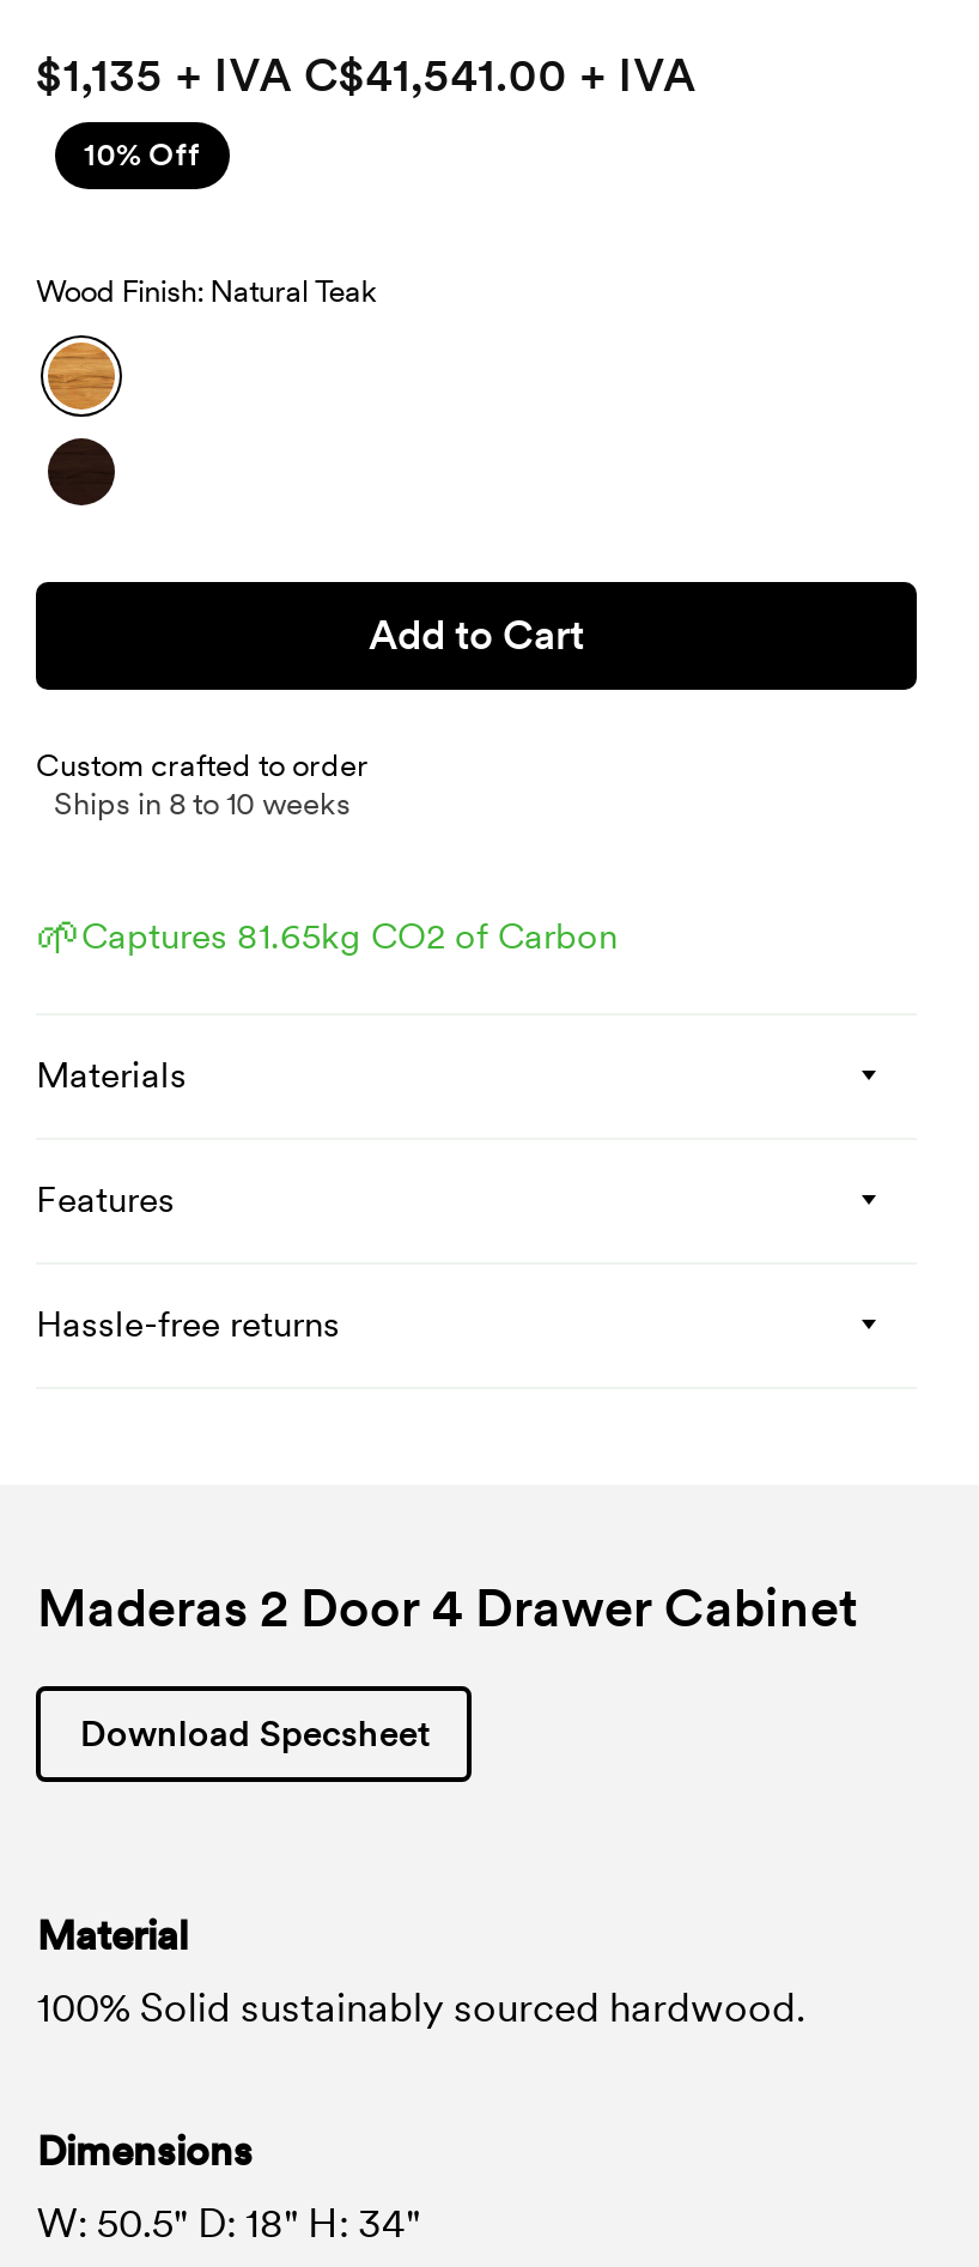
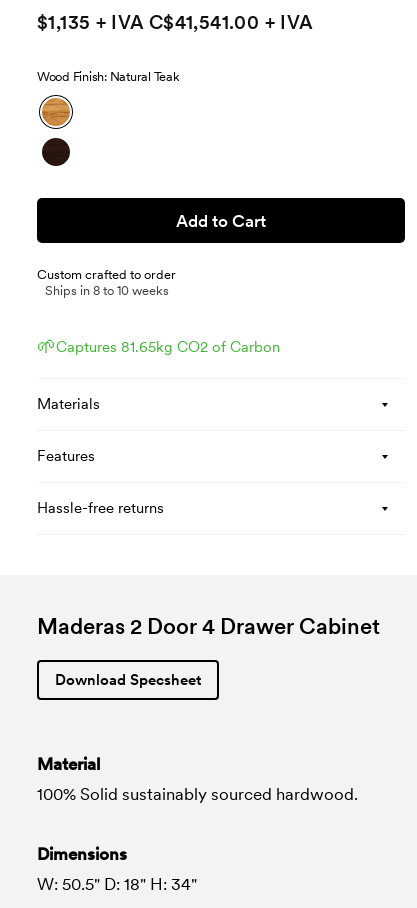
- 10% Off
